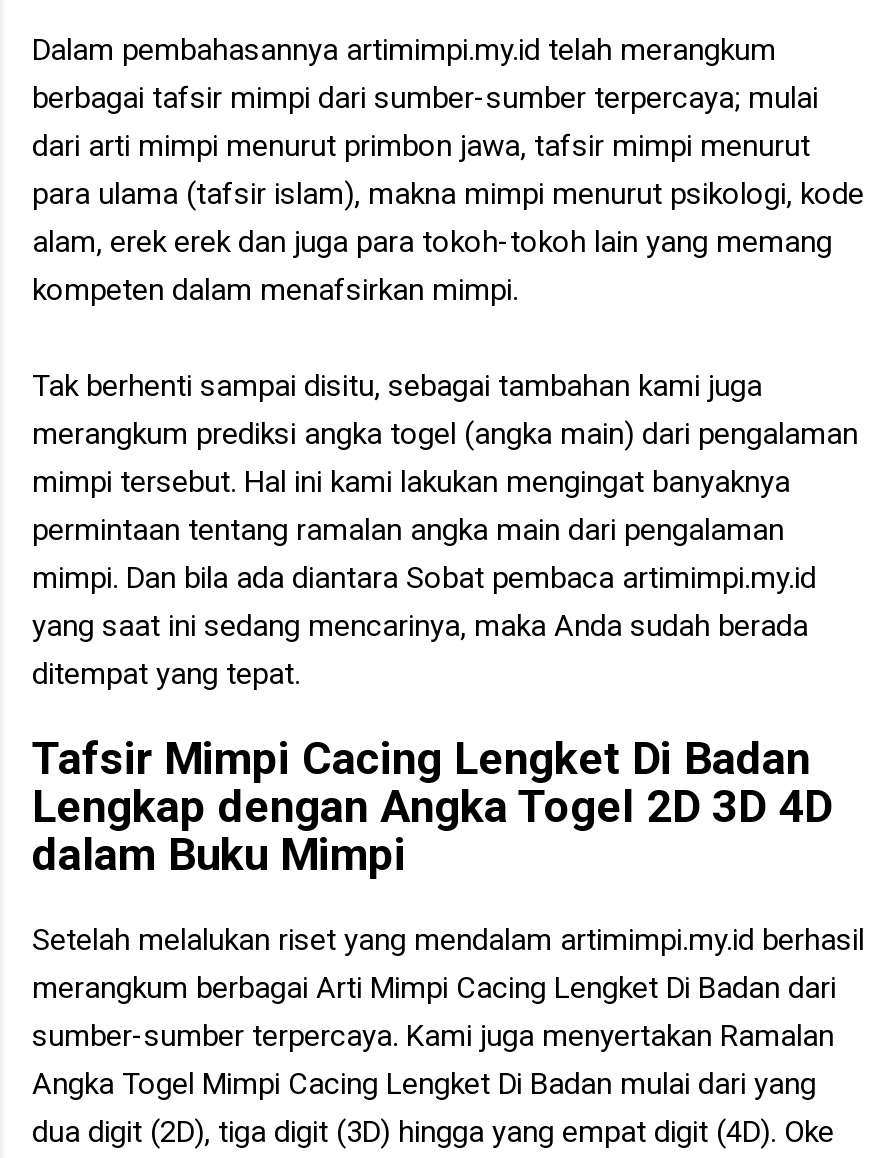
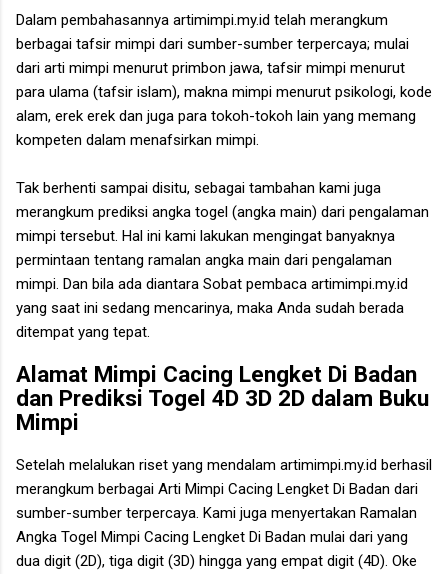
- Tafsir Mimpi Cacing Lengket Di Badan
- Lengkap dengan Angka Togel 2D 3D 4D
- dalam Buku Mimpi
+ Alamat Mimpi Cacing Lengket Di Badan
+ dan Prediksi Togel 4D 3D 2D dalam Buku
+ Mimpi
